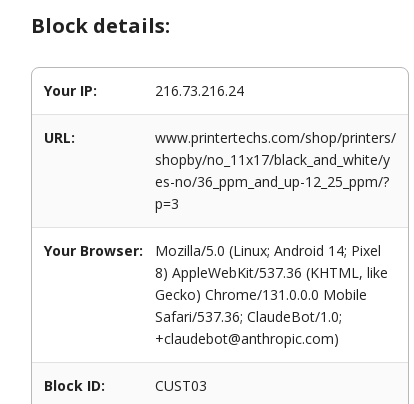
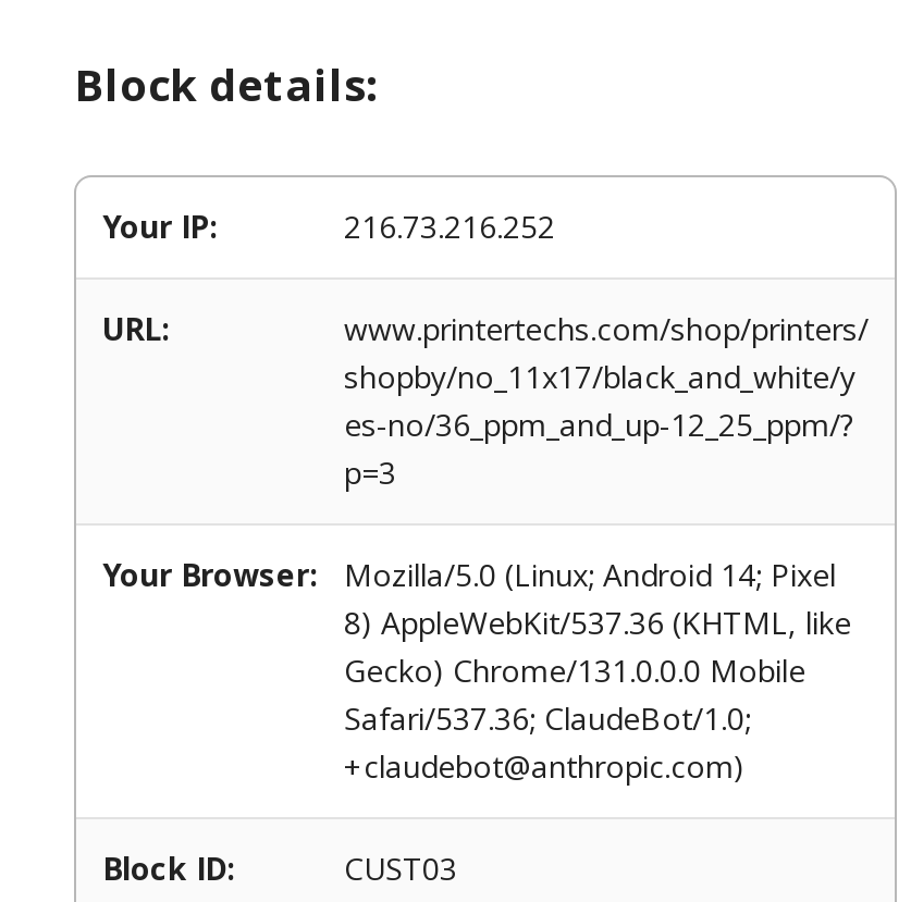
- 216.73.216.24
+ 216.73.216.252
